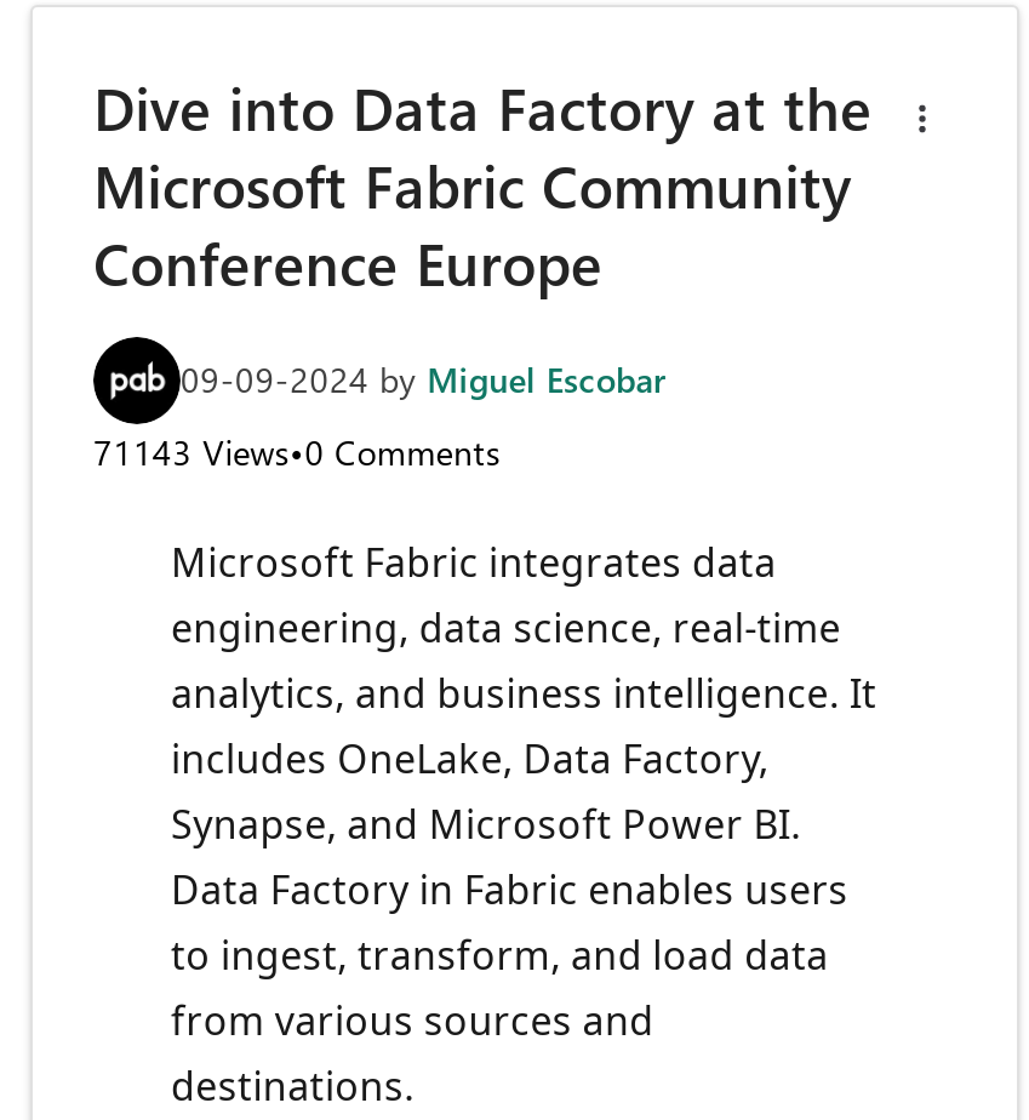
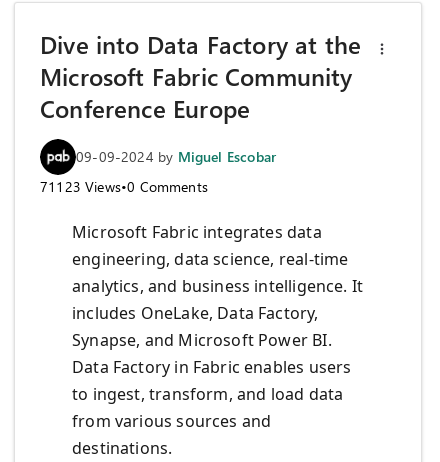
- 71143 Views•0 Comments
+ 71123 Views•0 Comments
